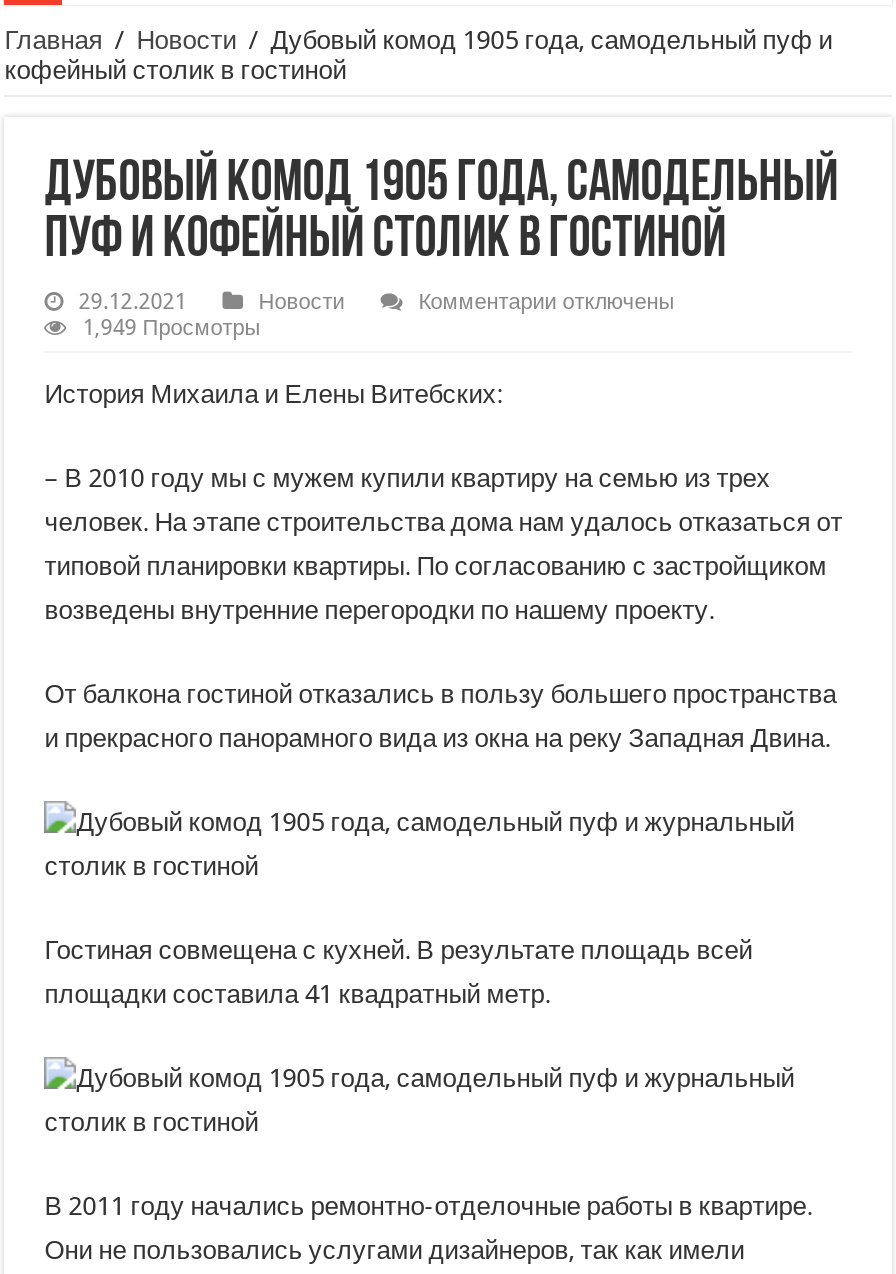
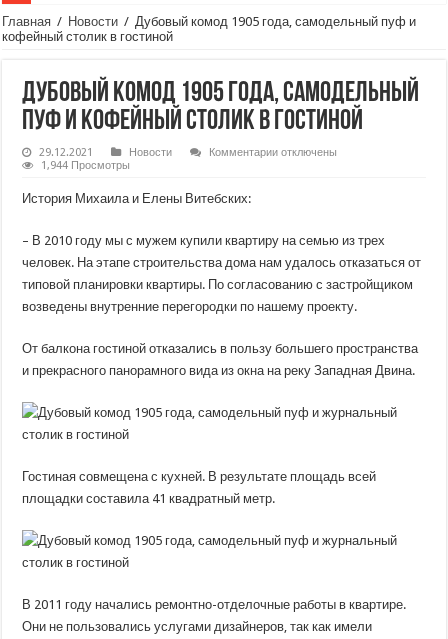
- 1,949 Просмотры
+ 1,944 Просмотры
